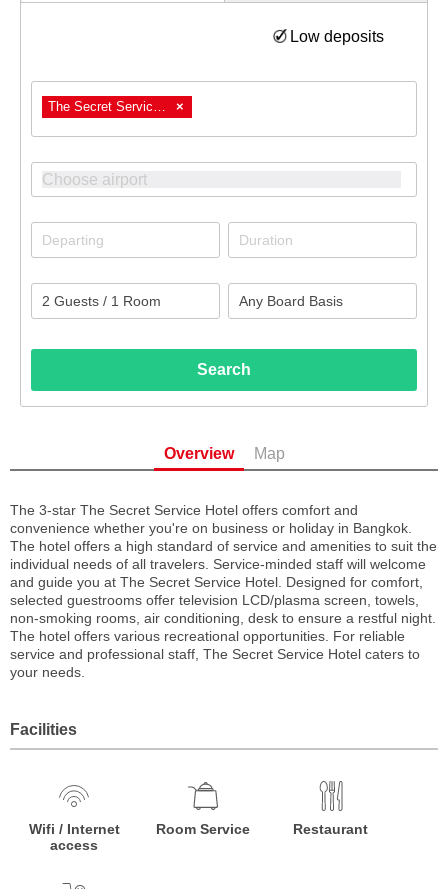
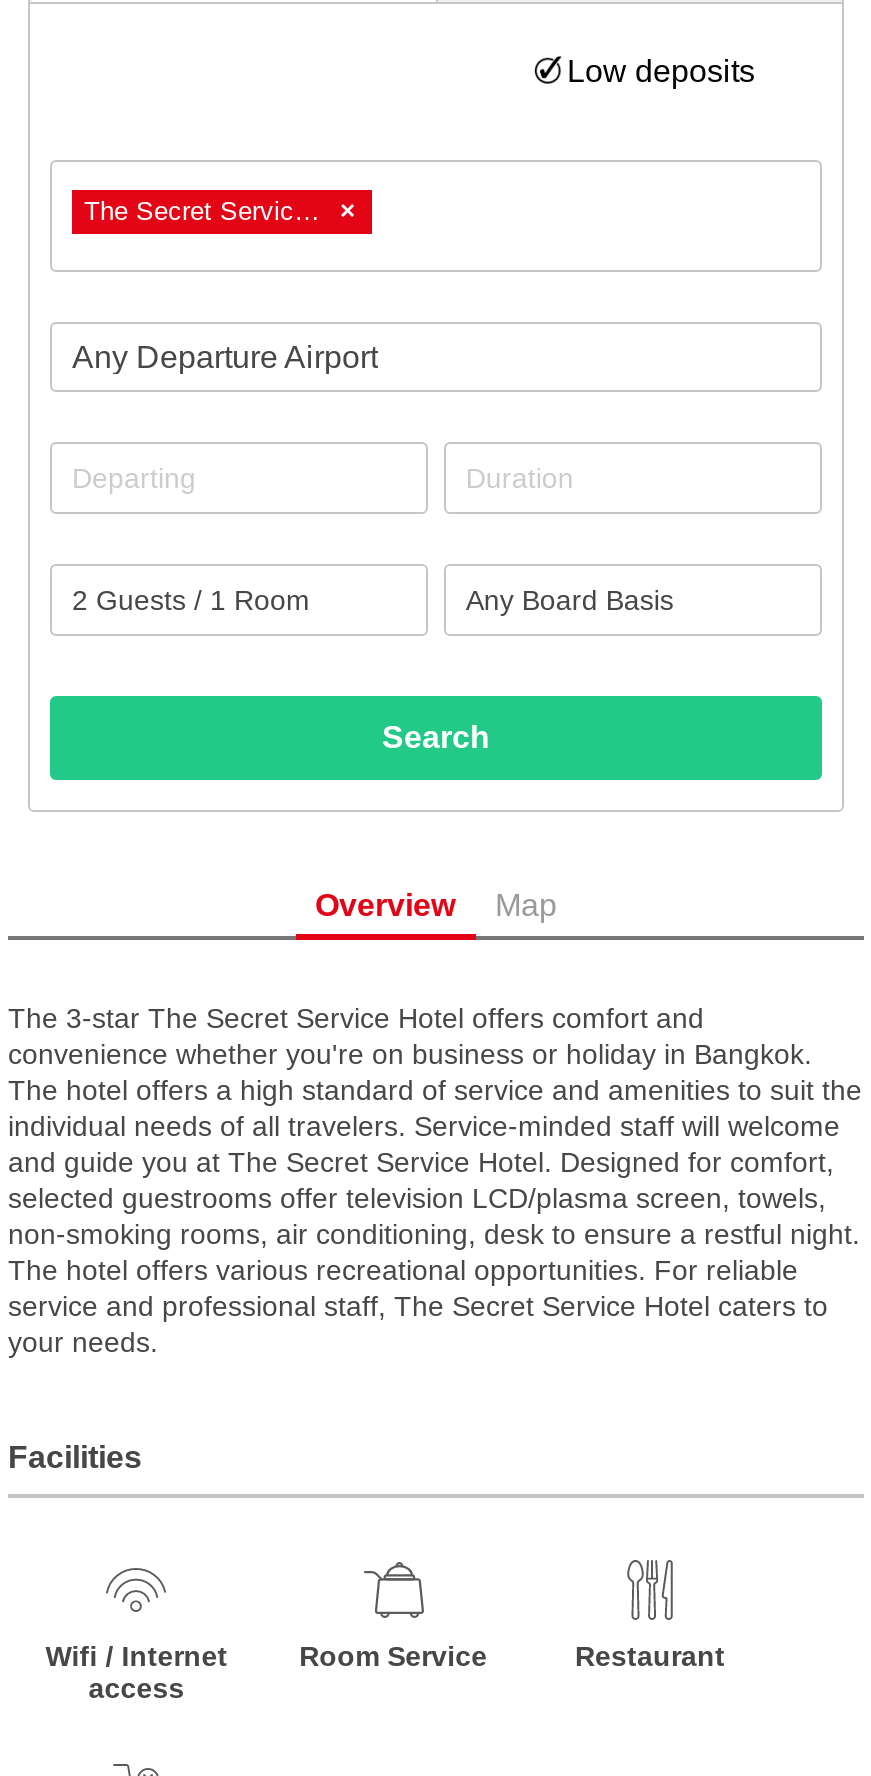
+ Any Departure Airport
